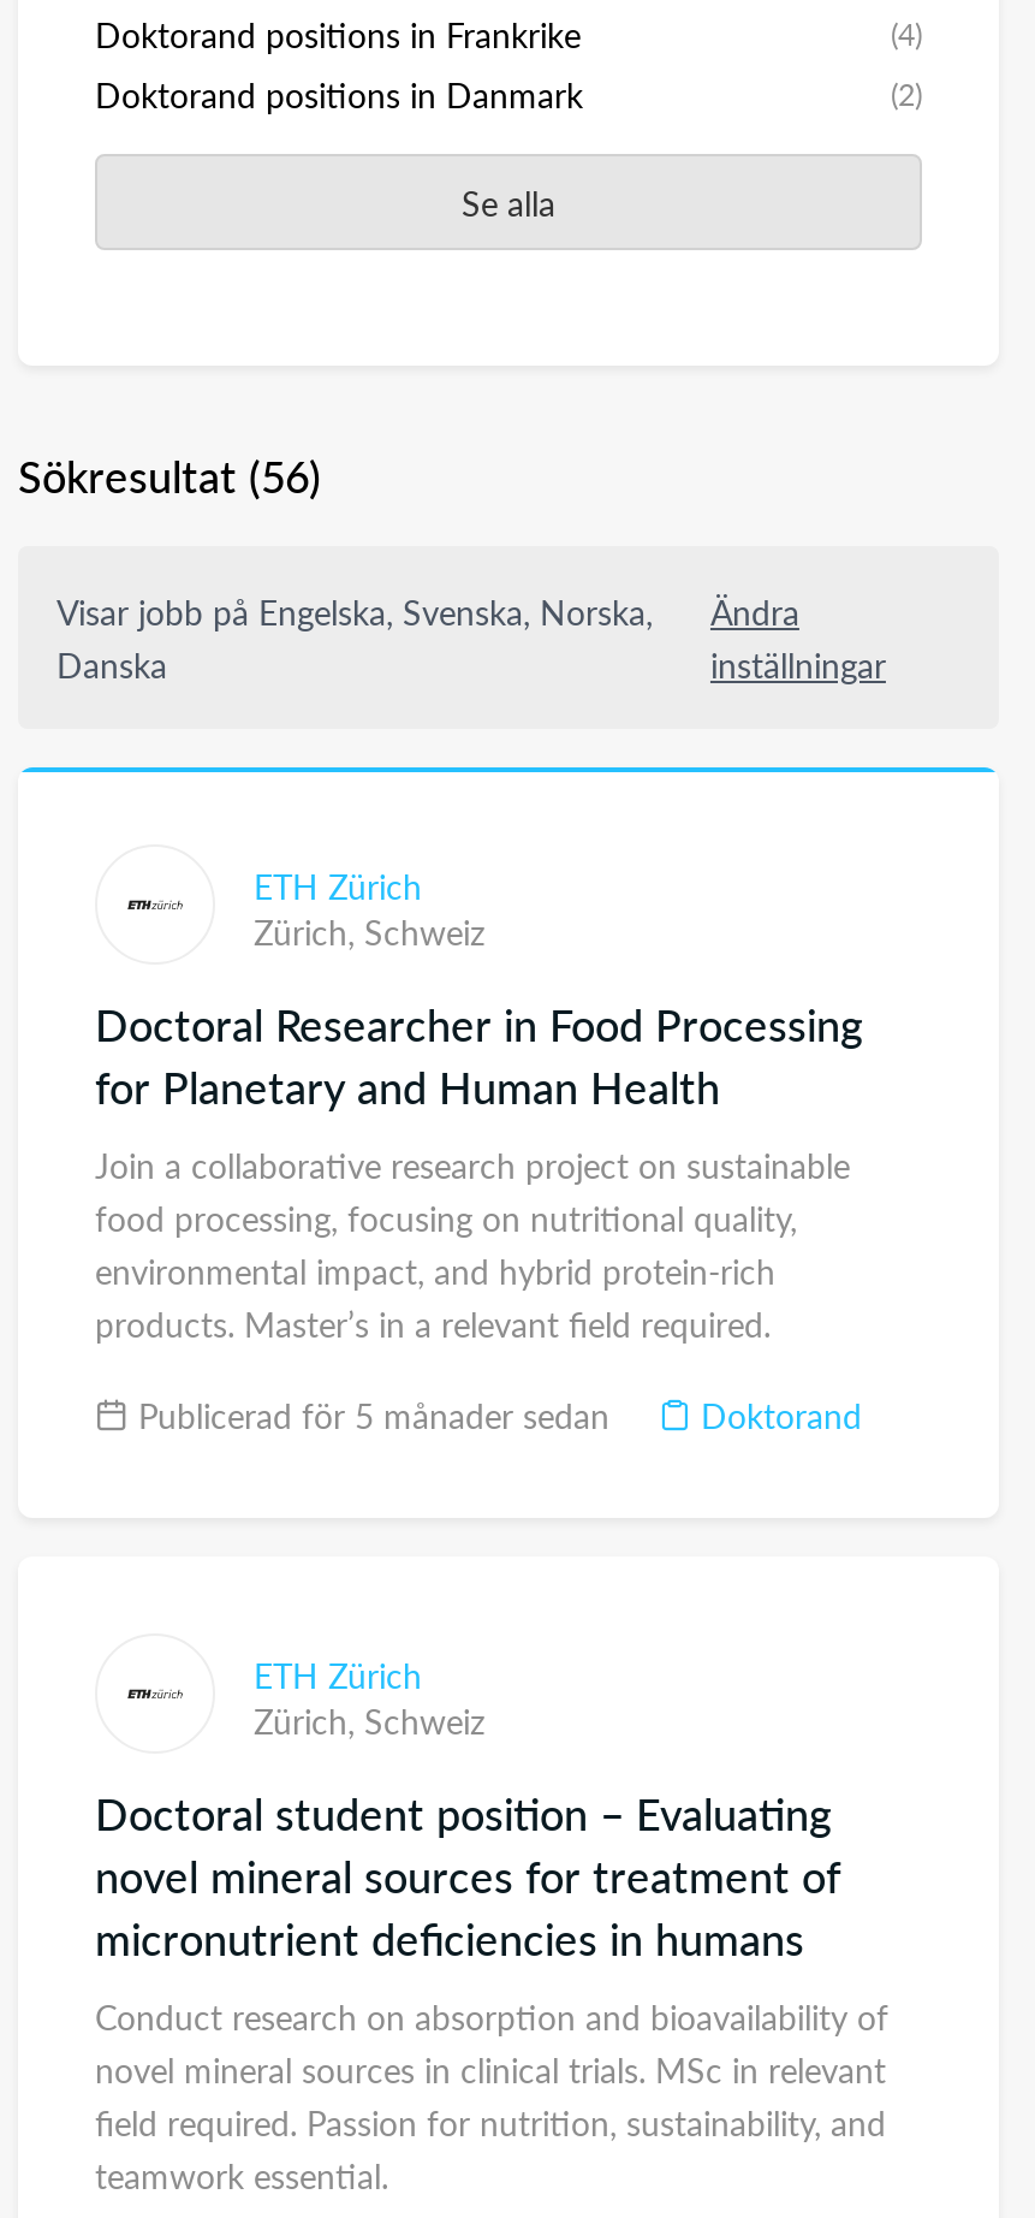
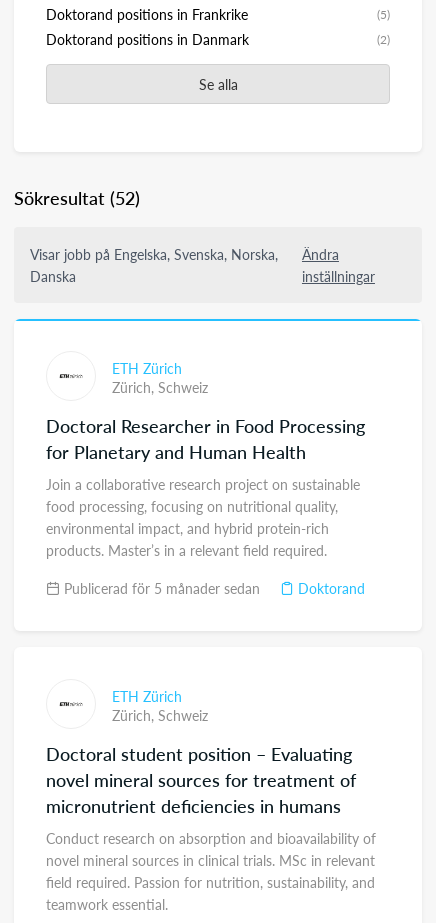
- (4)
+ (5)

- Sökresultat (56)
+ Sökresultat (52)
